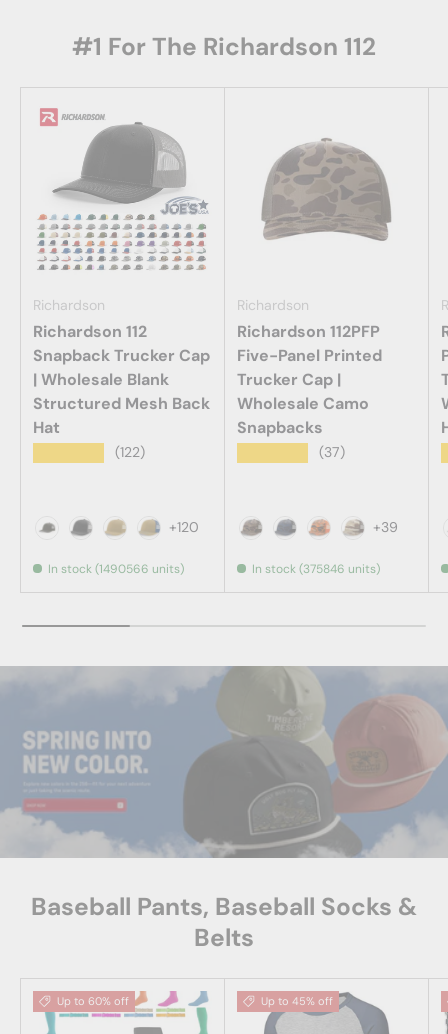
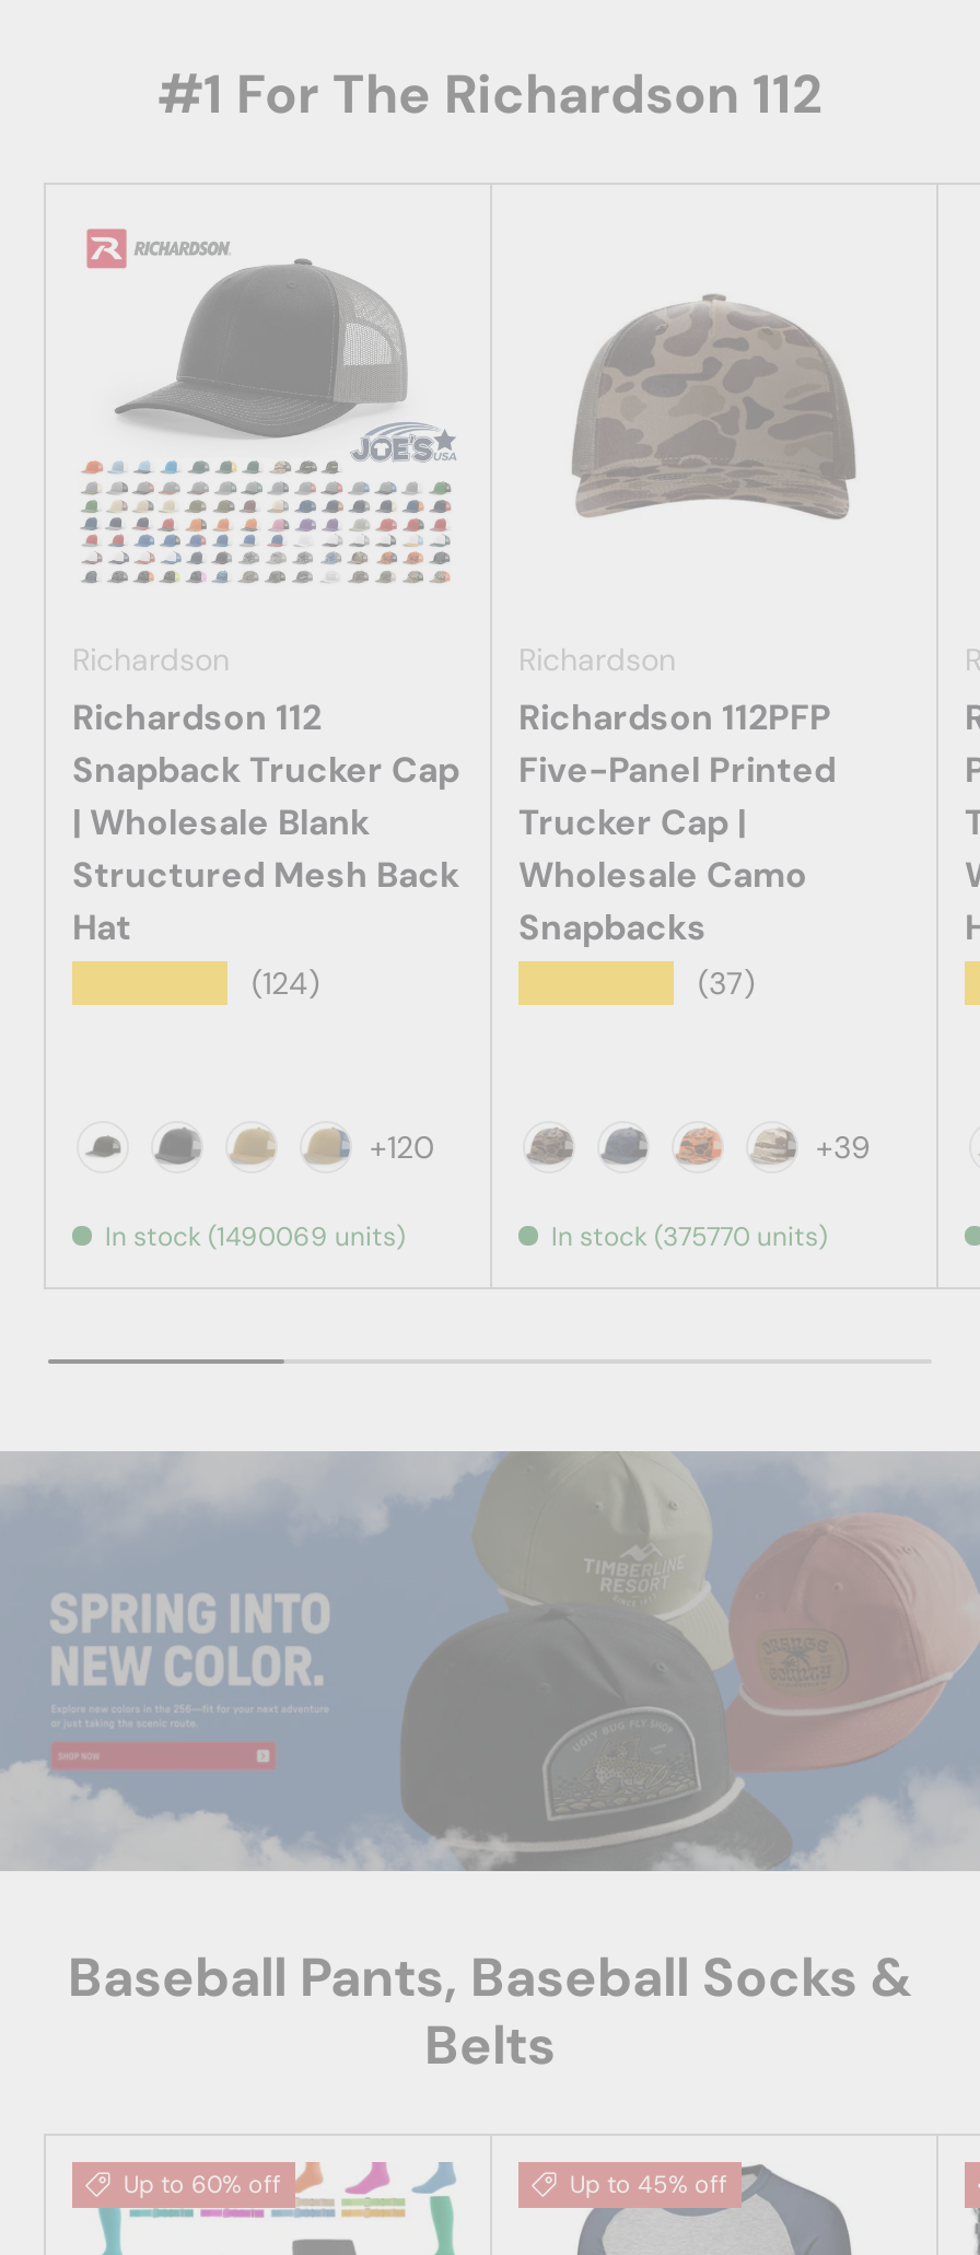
- (122)
+ (124)

- In stock (1490566 units)
+ In stock (1490069 units)

- In stock (375846 units)
+ In stock (375770 units)
